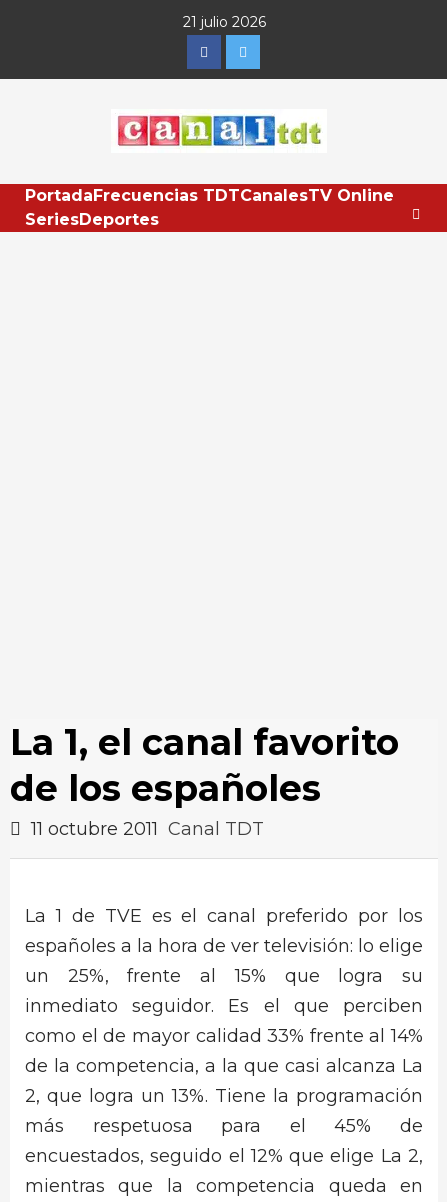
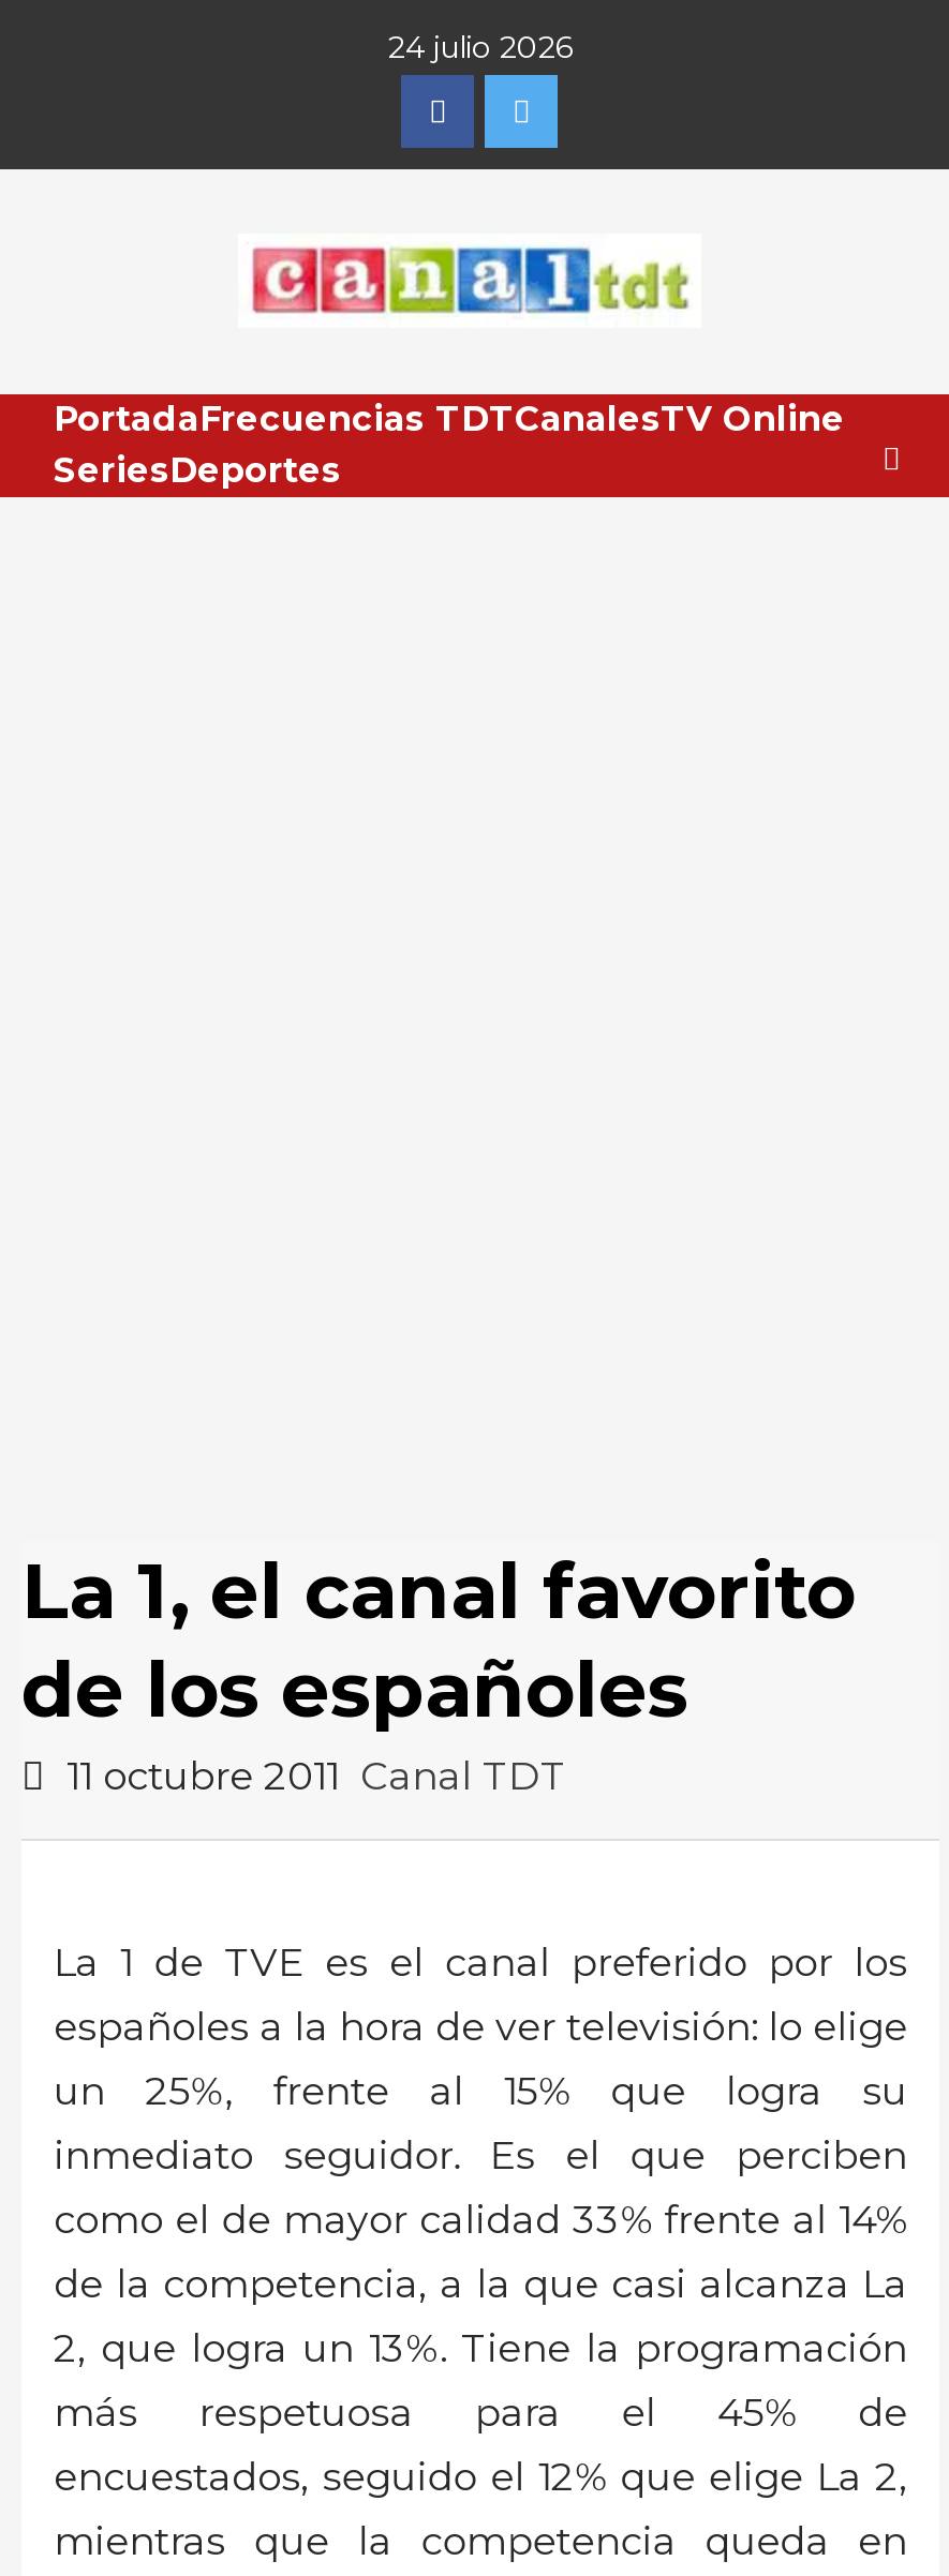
- 21 julio 2026
+ 24 julio 2026
